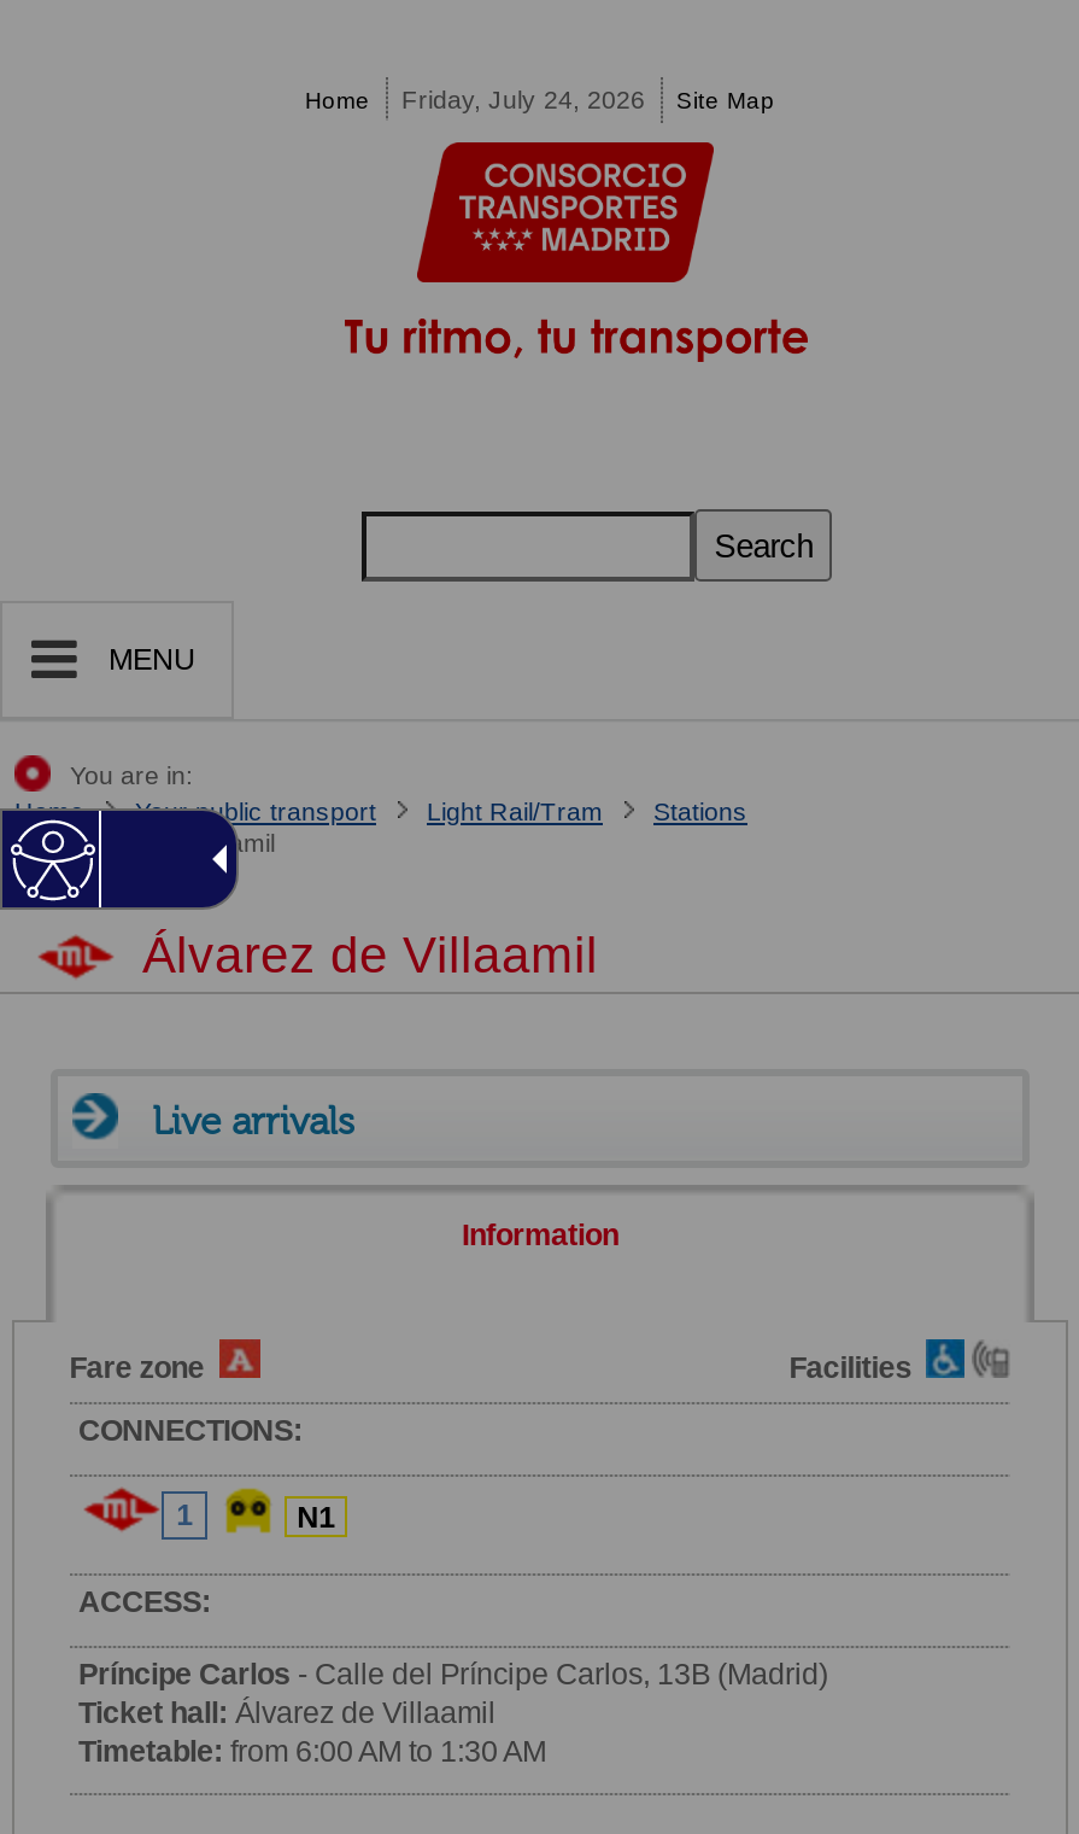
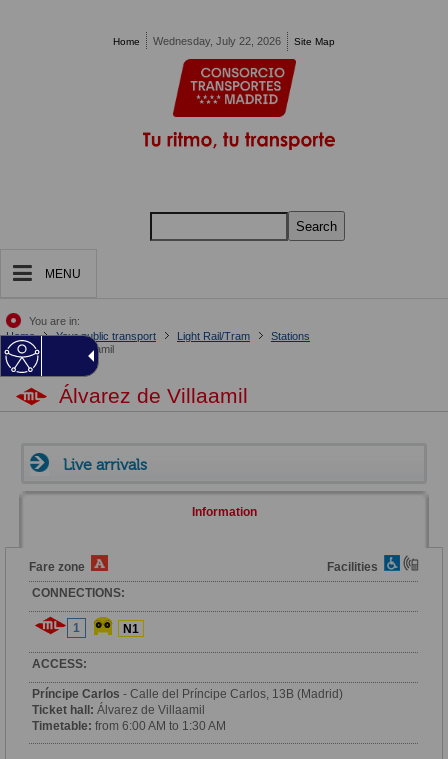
- Friday, July 24, 2026
+ Wednesday, July 22, 2026
